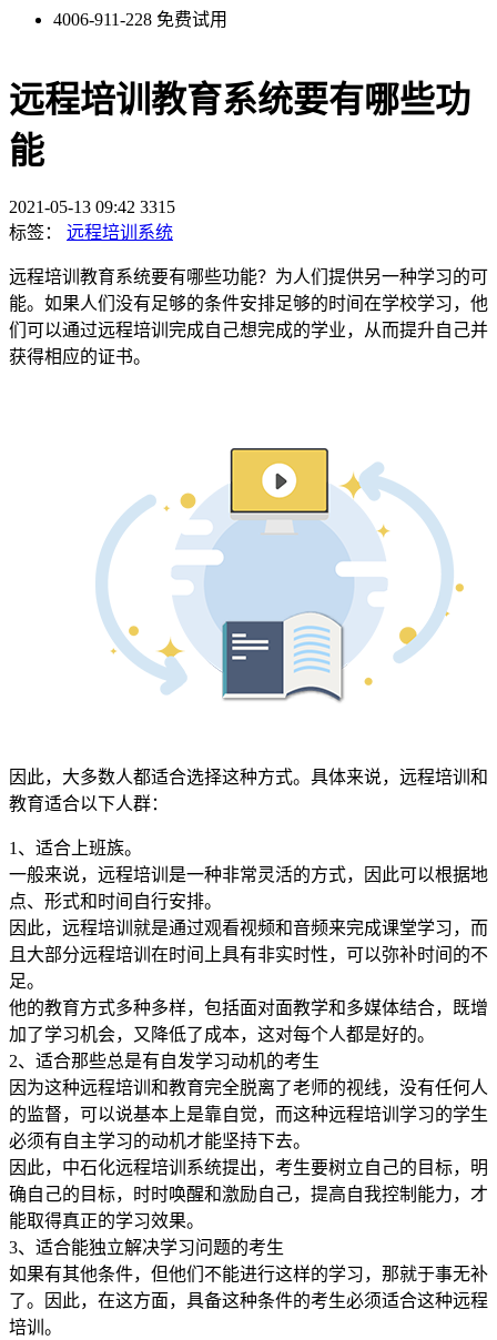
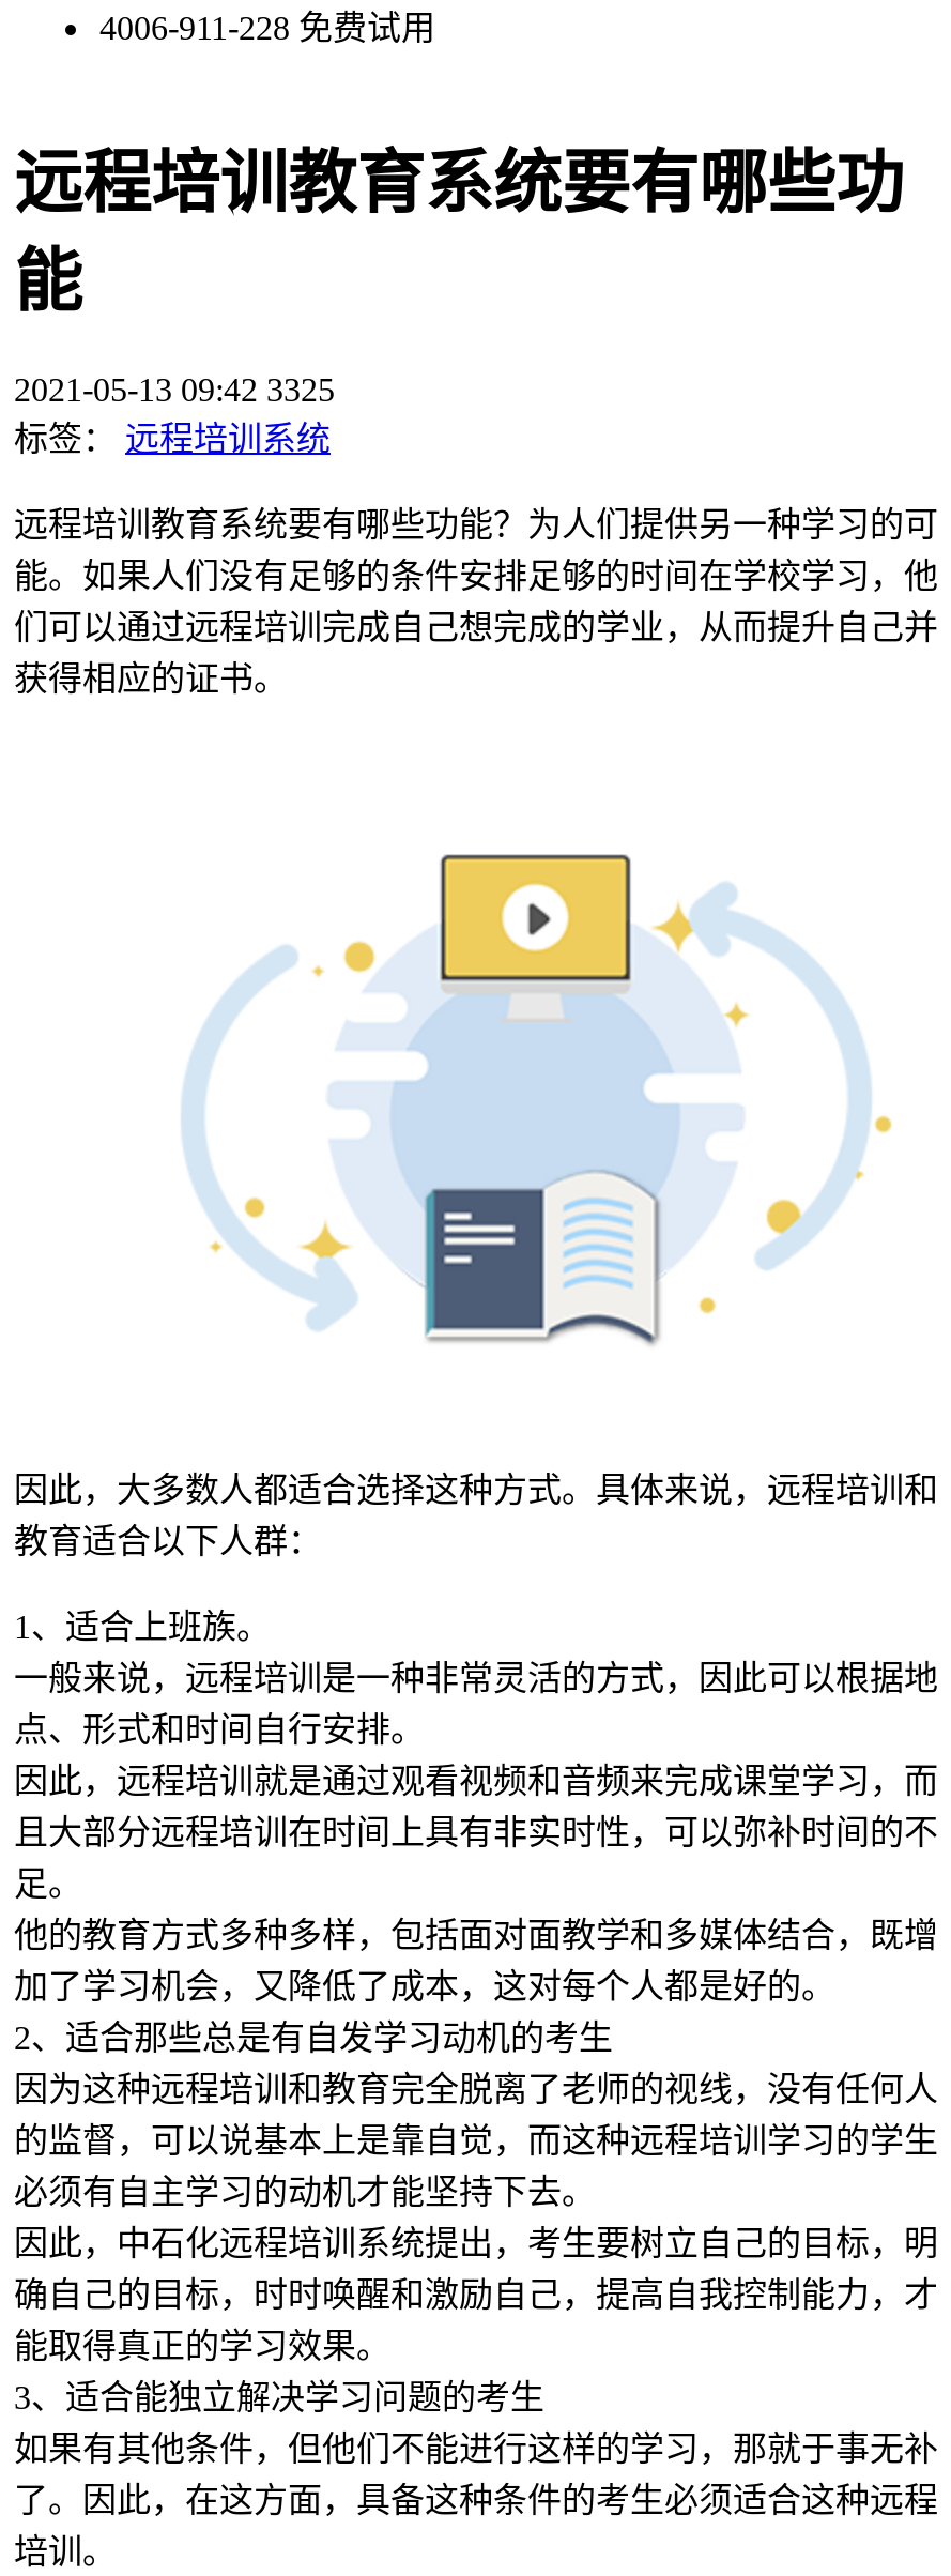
- 2021-05-13 09:42 3315
+ 2021-05-13 09:42 3325
